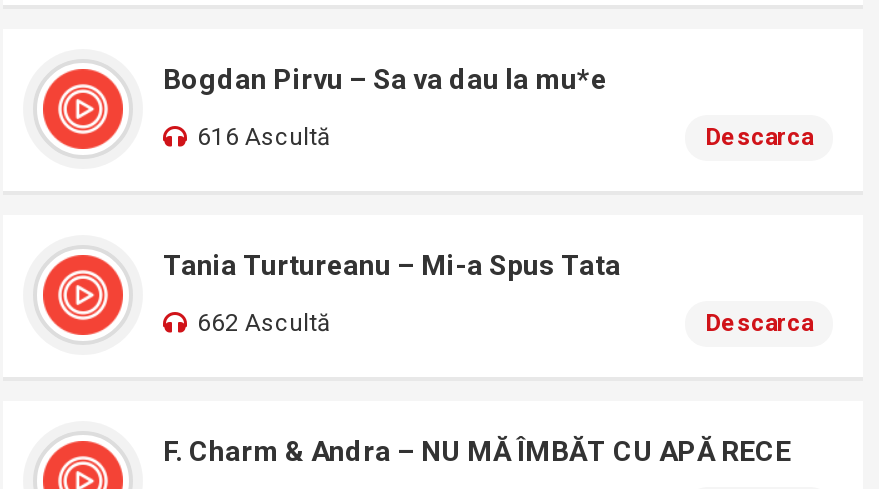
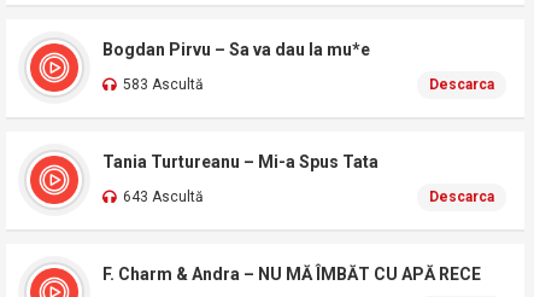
- 616 Ascultă
+ 583 Ascultă

- 662 Ascultă
+ 643 Ascultă
